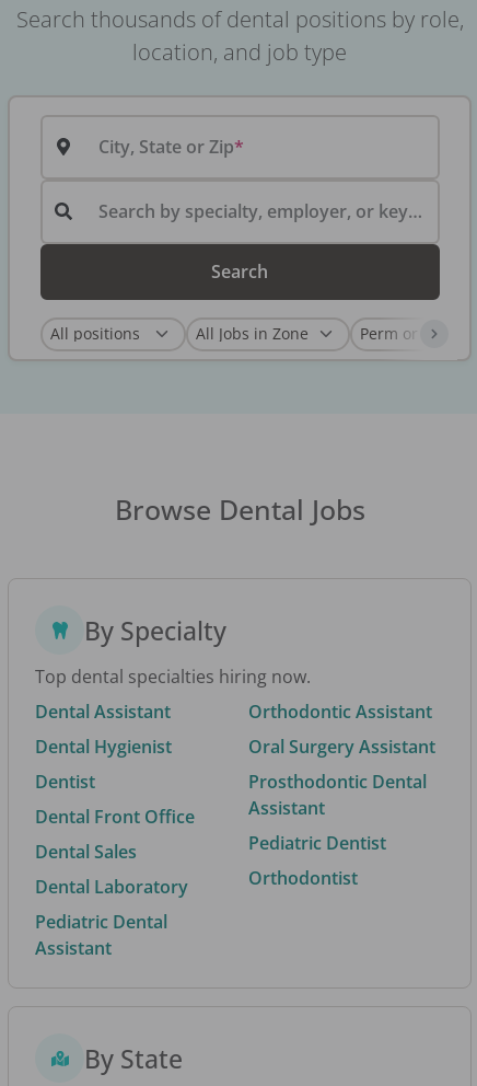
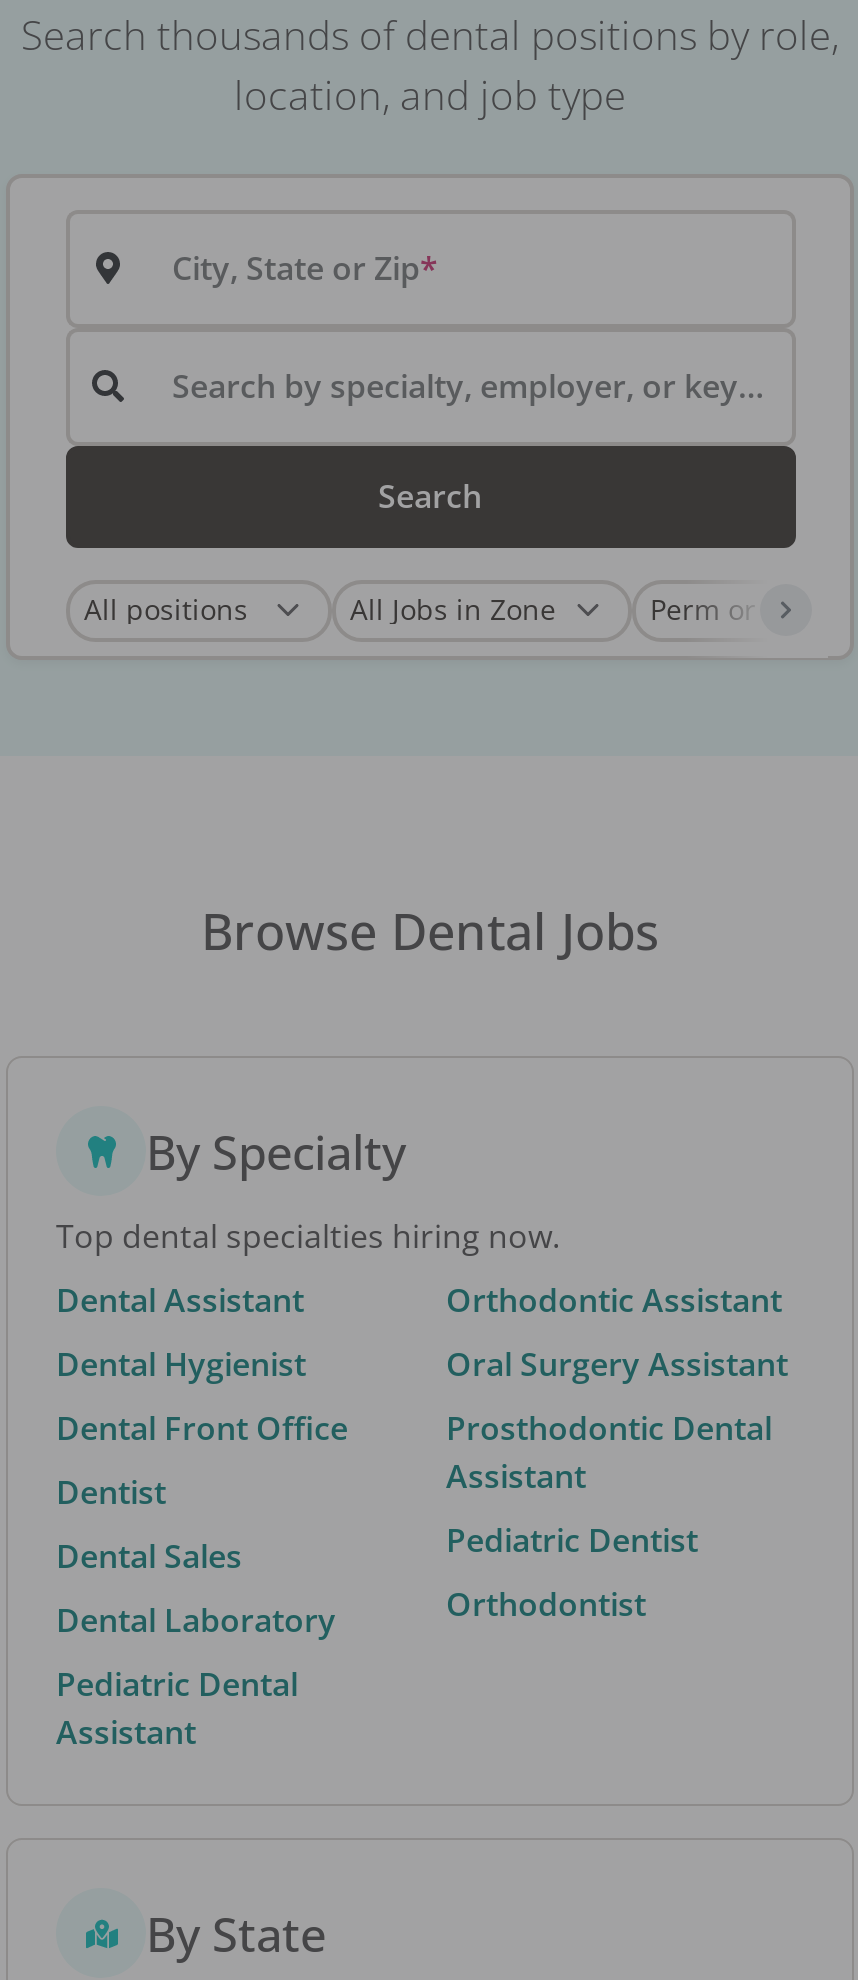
moved down: Dentist

moved up: Dental Front Office
